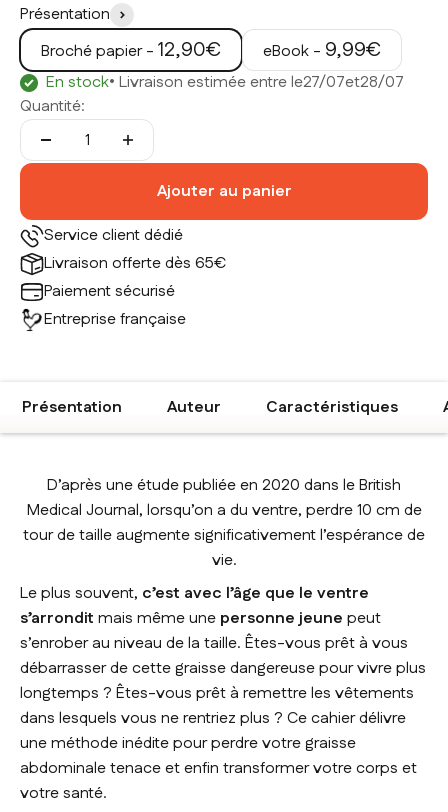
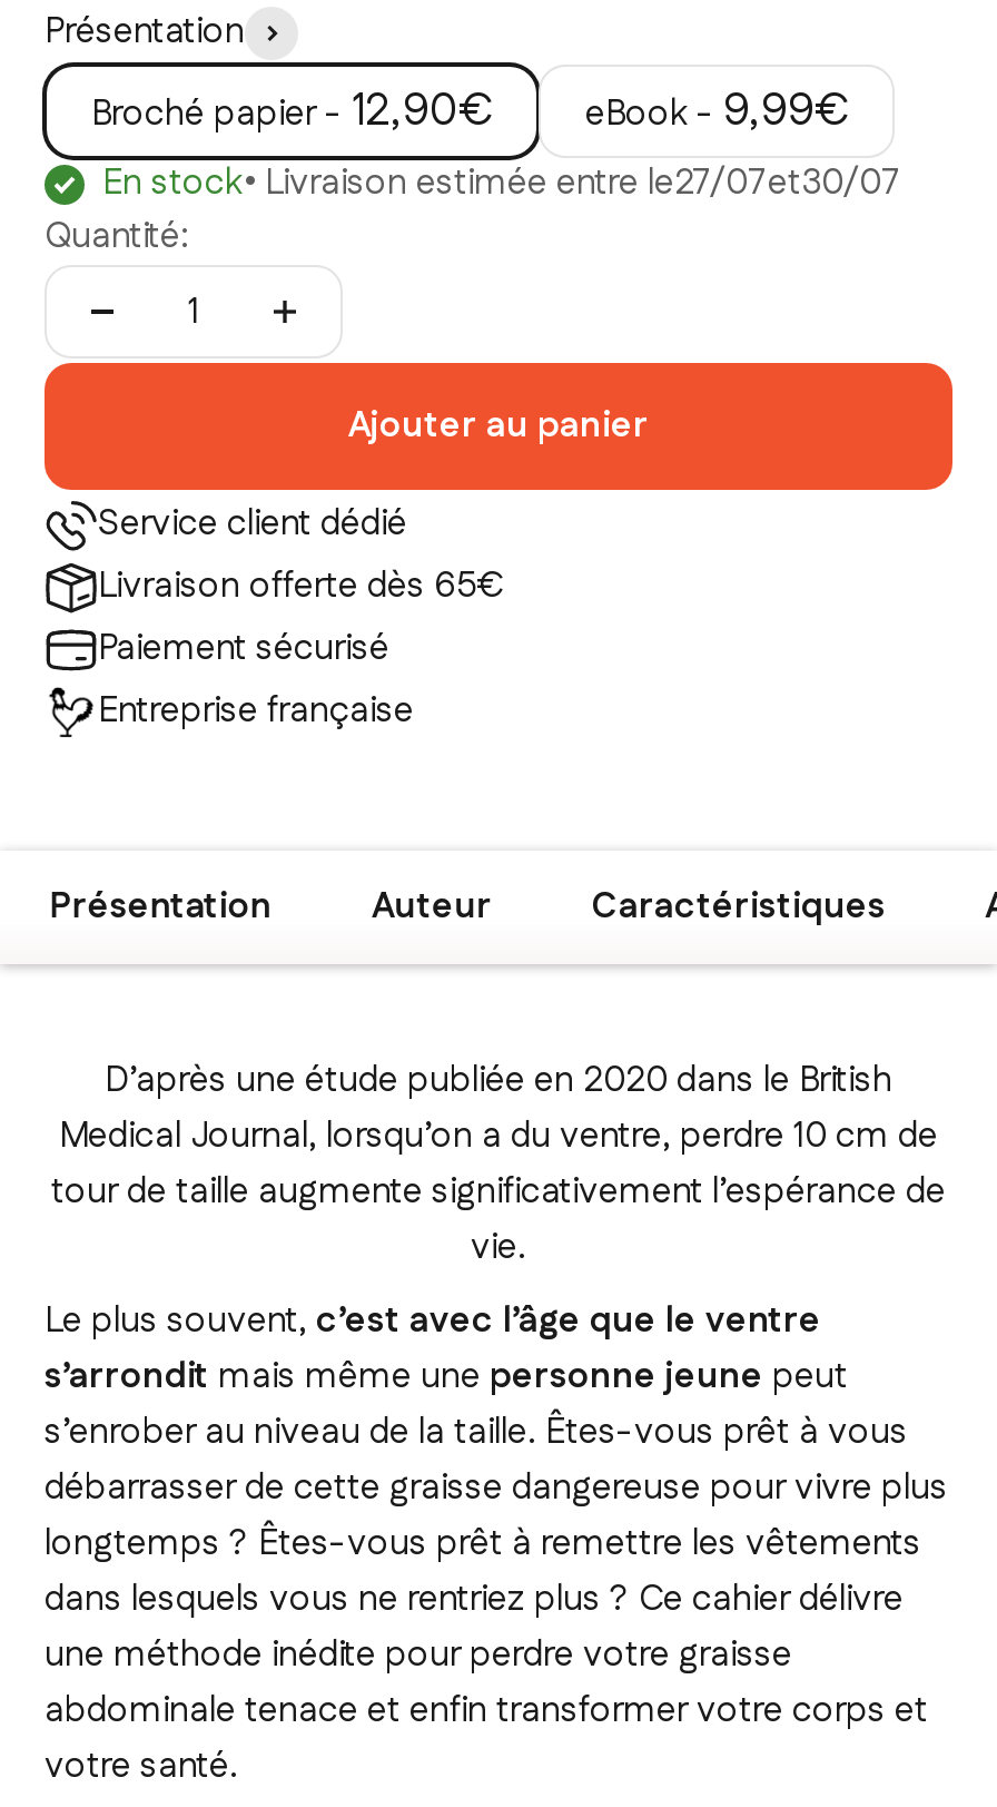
- En stock• Livraison estimée entre le27/07et28/07
+ En stock• Livraison estimée entre le27/07et30/07
